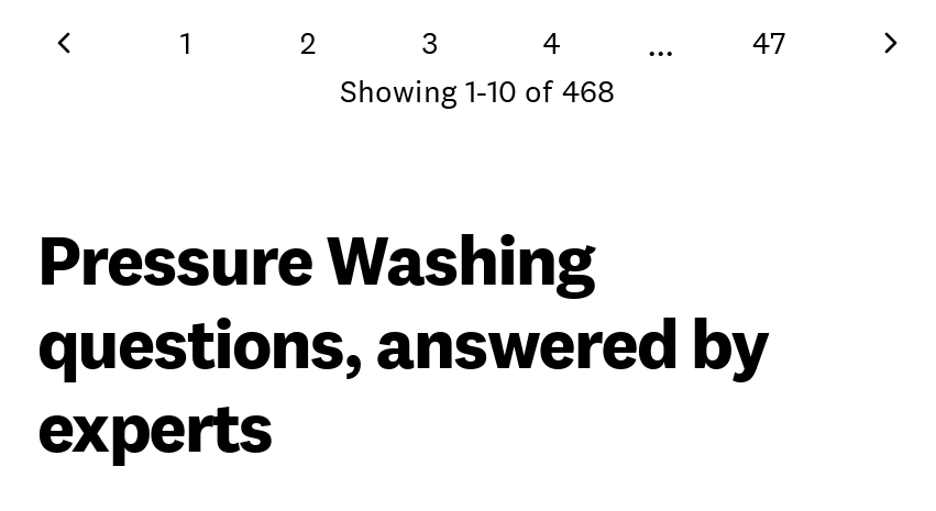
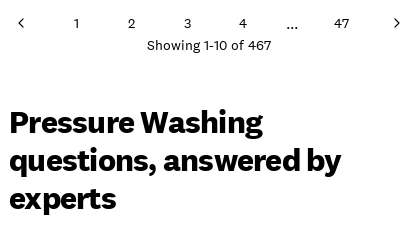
- Showing 1-10 of 468
+ Showing 1-10 of 467
